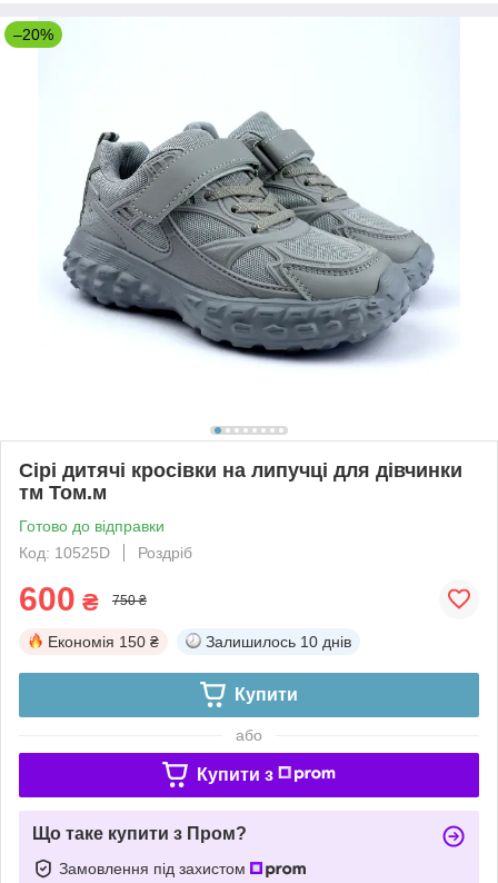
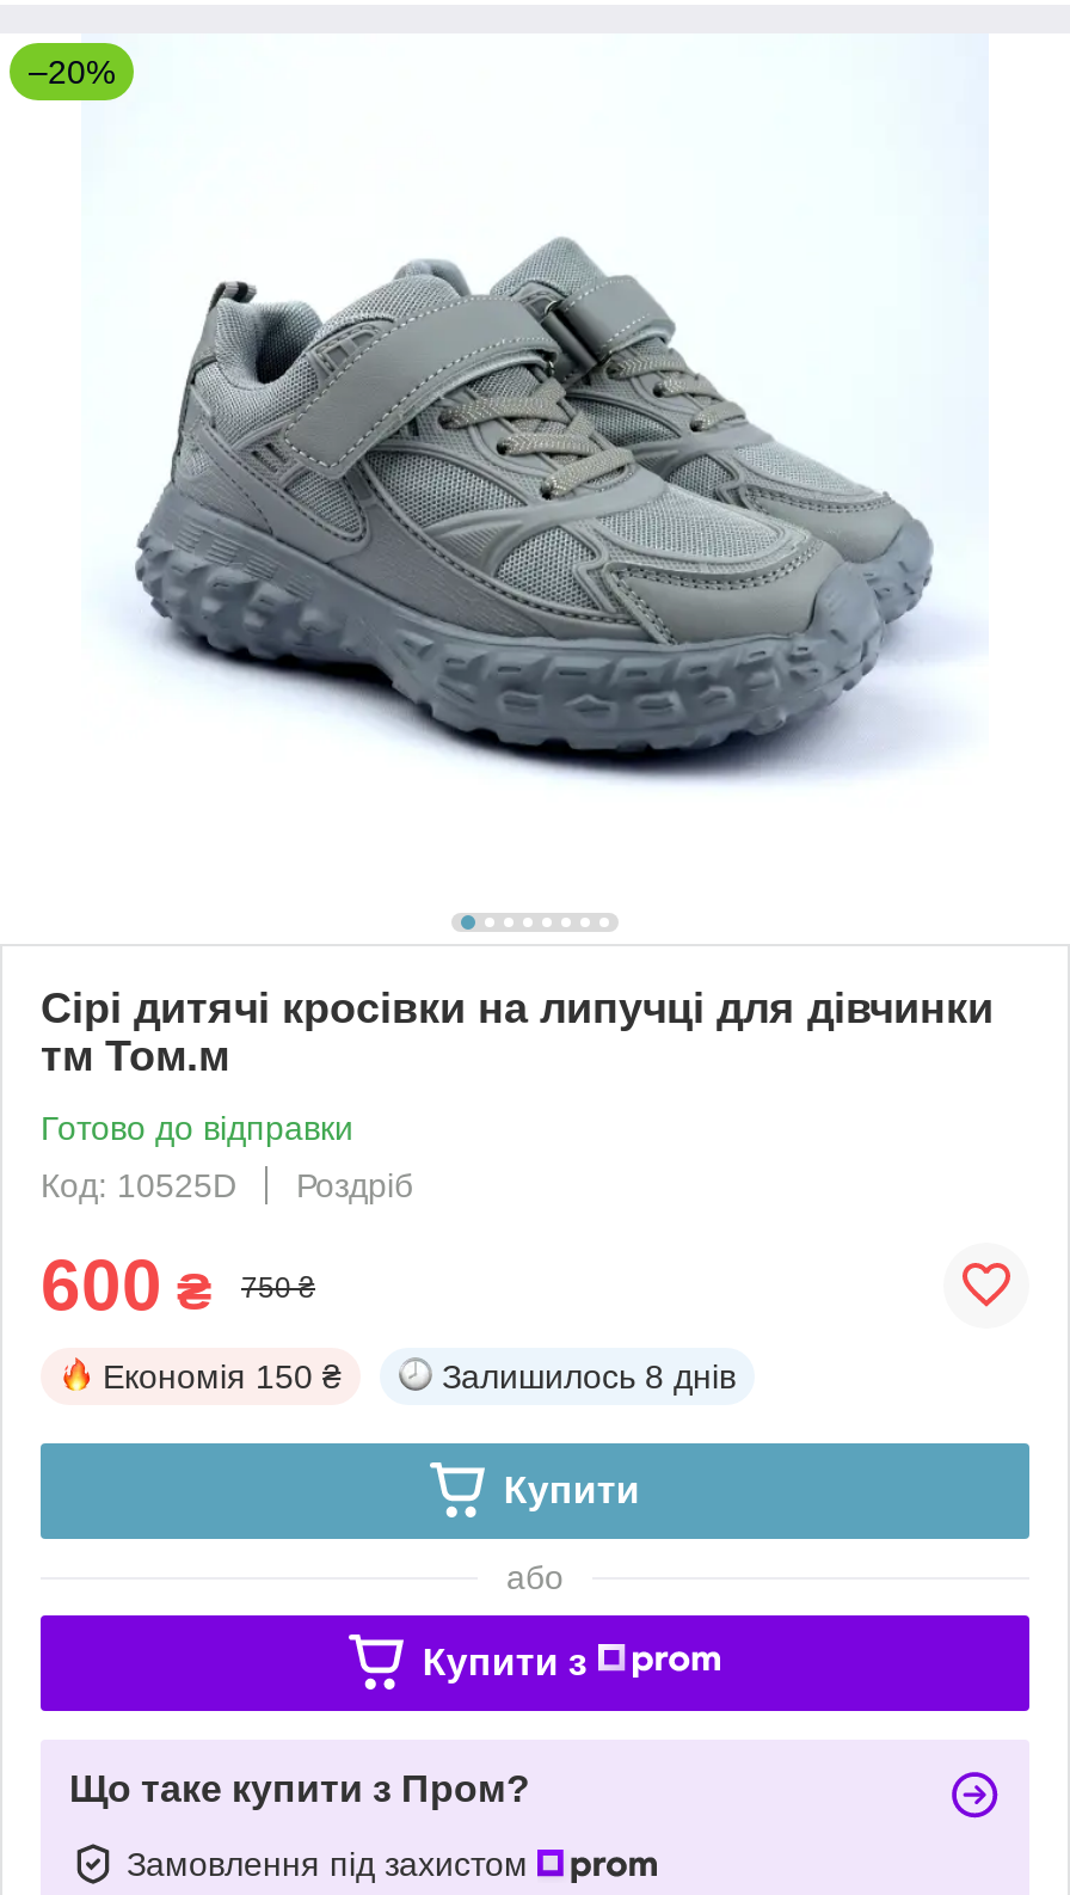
- Залишилось 10 днів
+ Залишилось 8 днів
